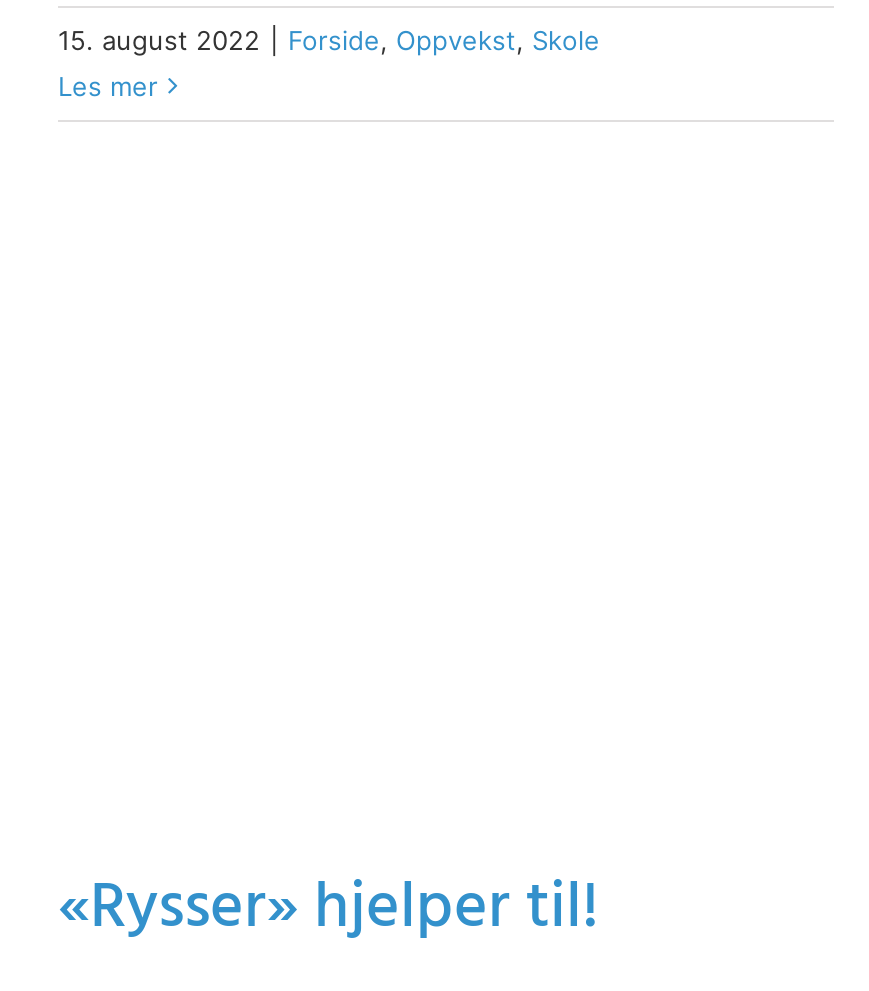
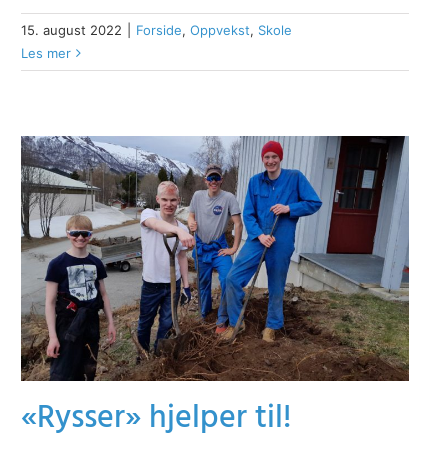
+ [image]
